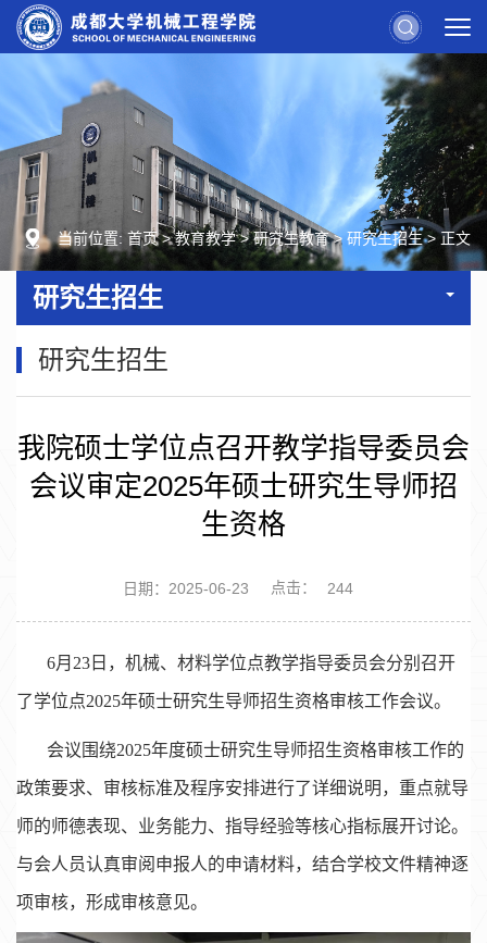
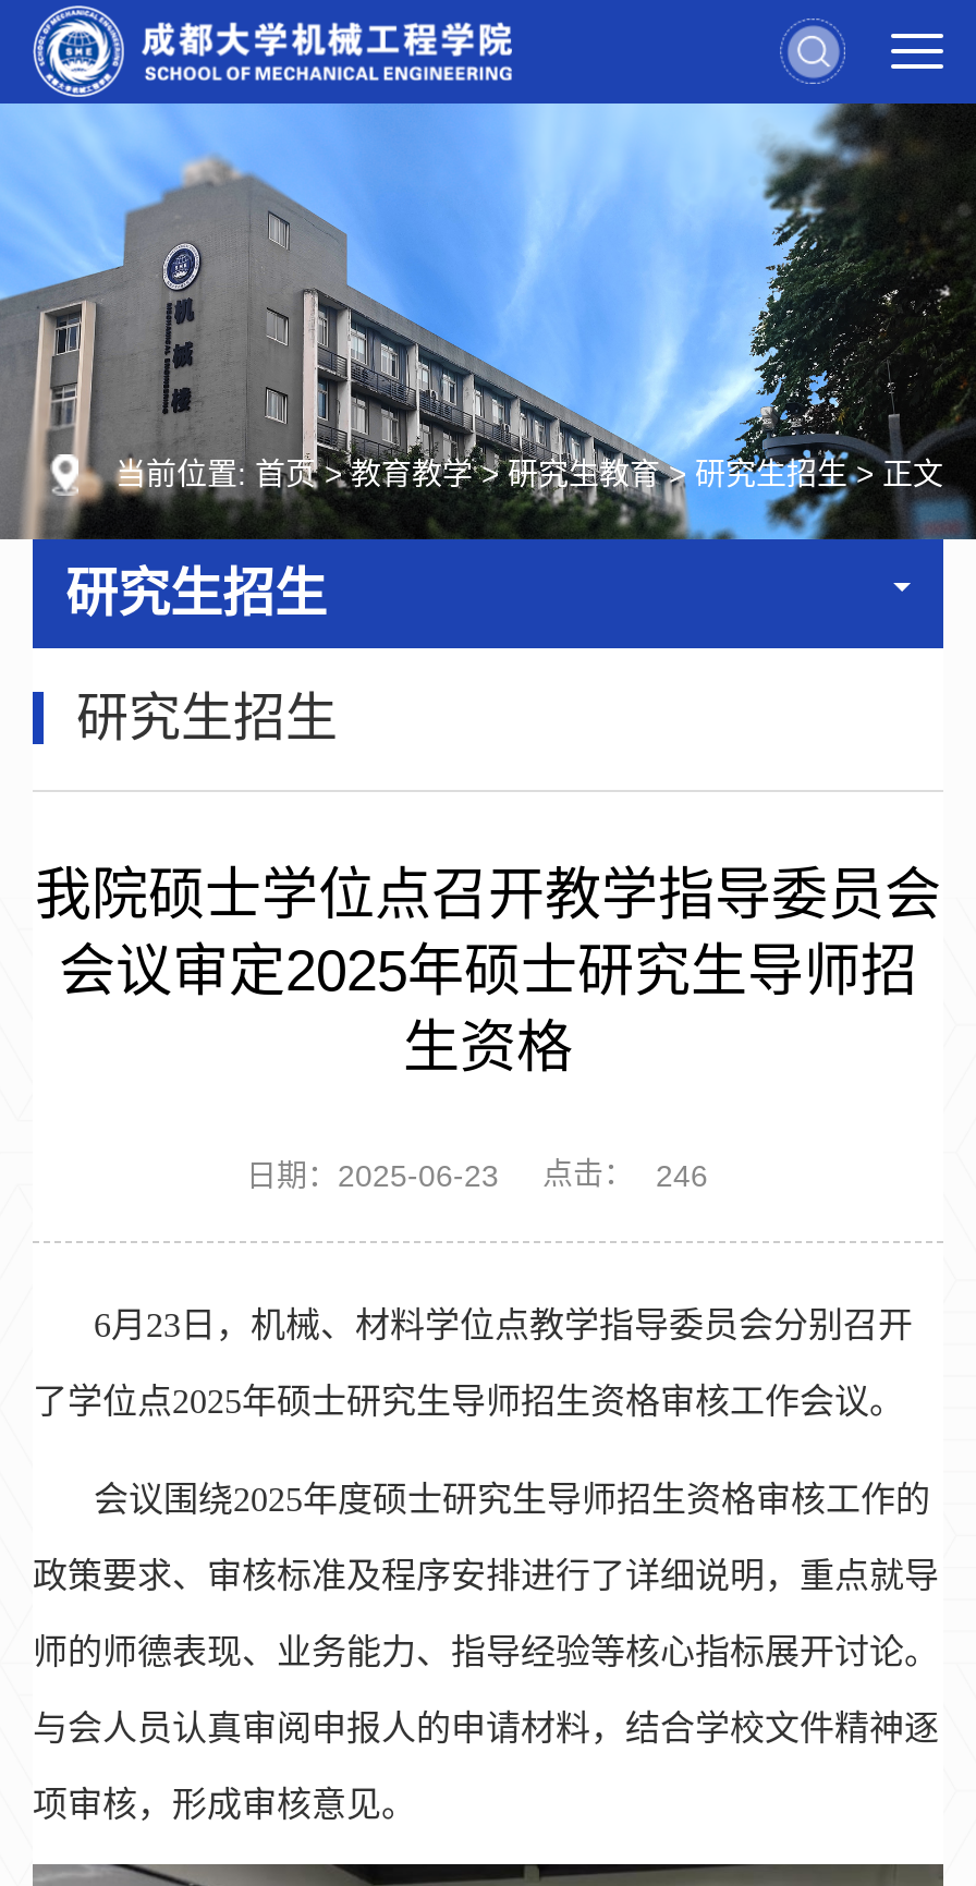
- 日期：2025-06-23 点击： 244
+ 日期：2025-06-23 点击： 246
